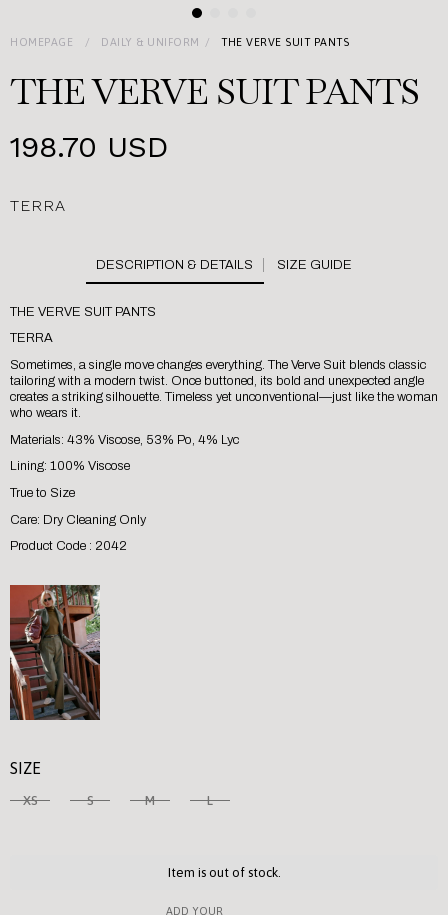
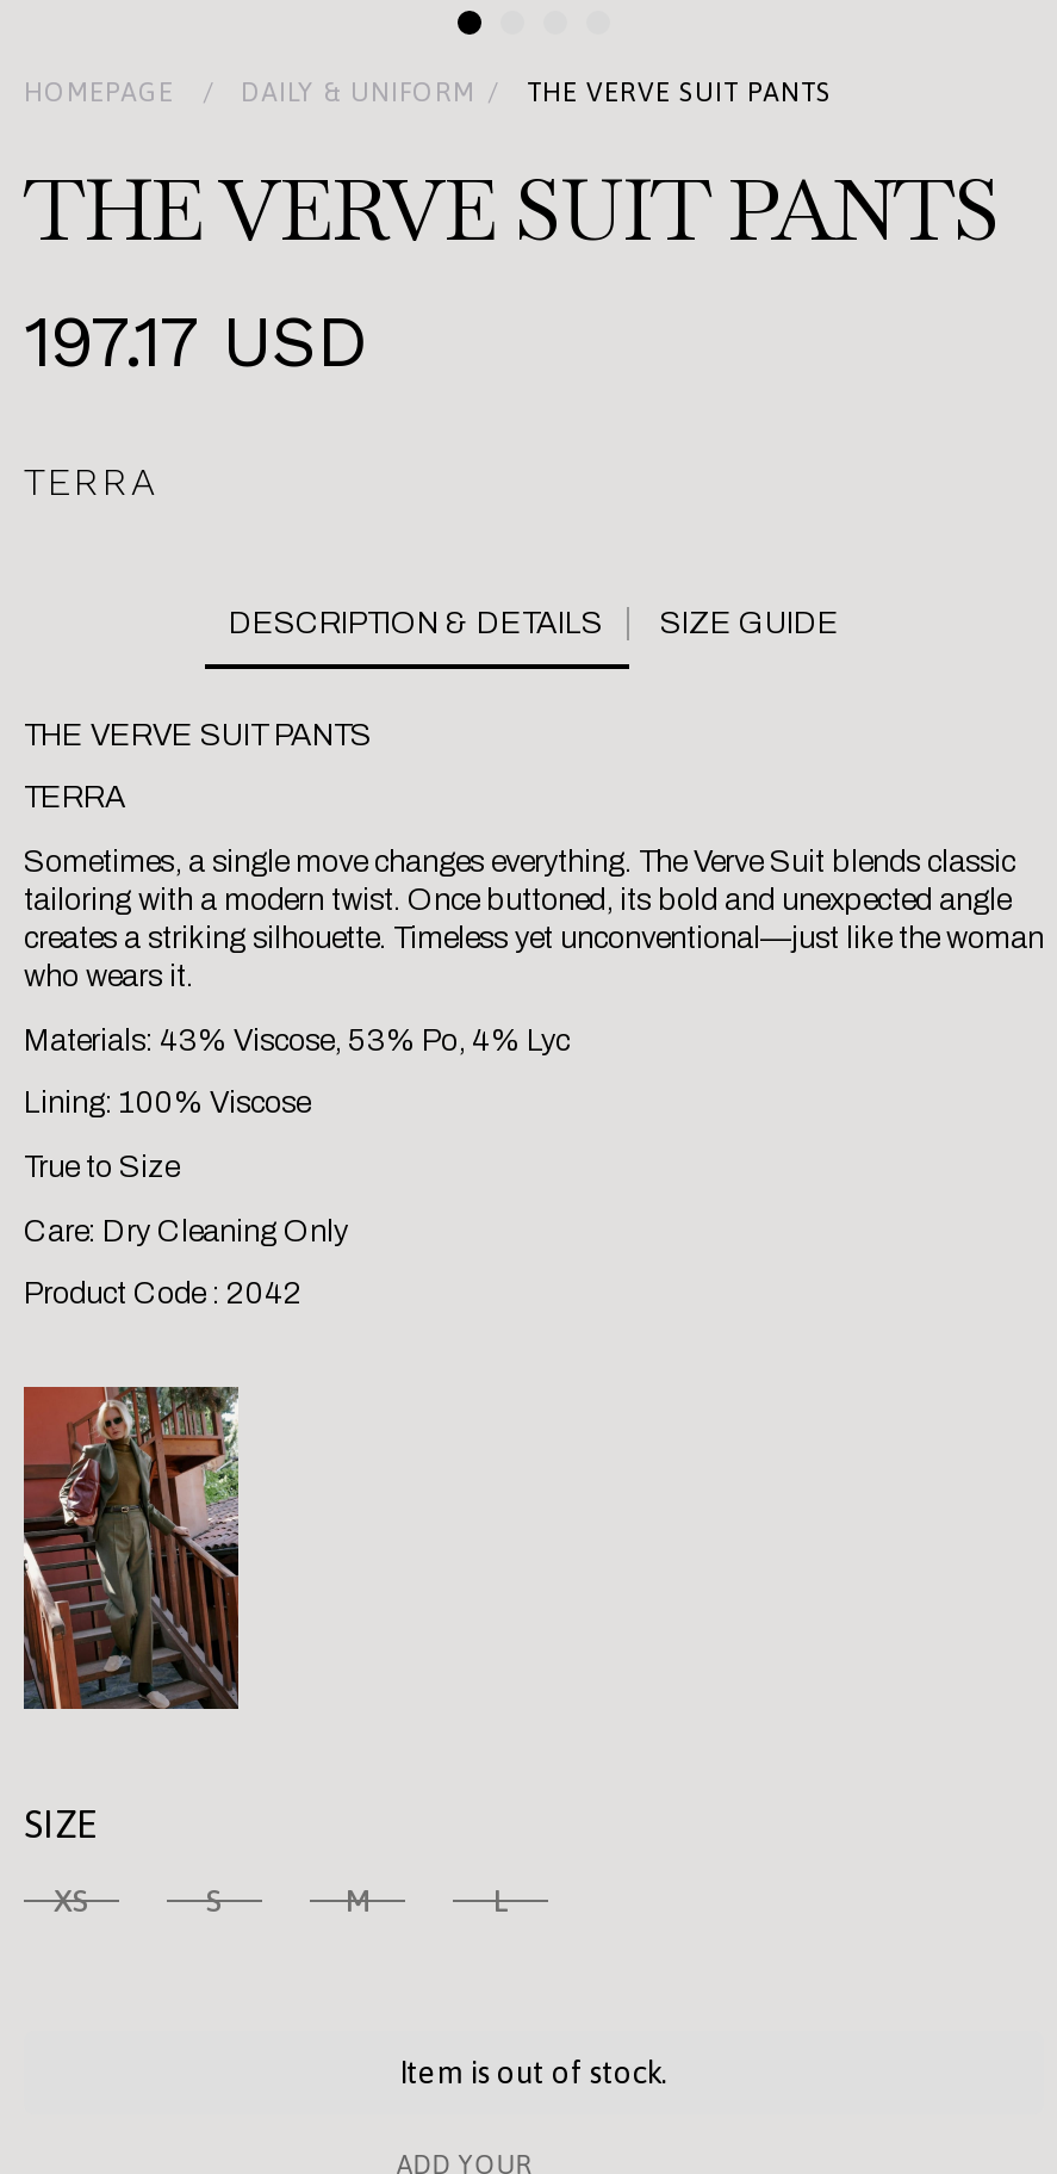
- 198.70 USD
+ 197.17 USD
